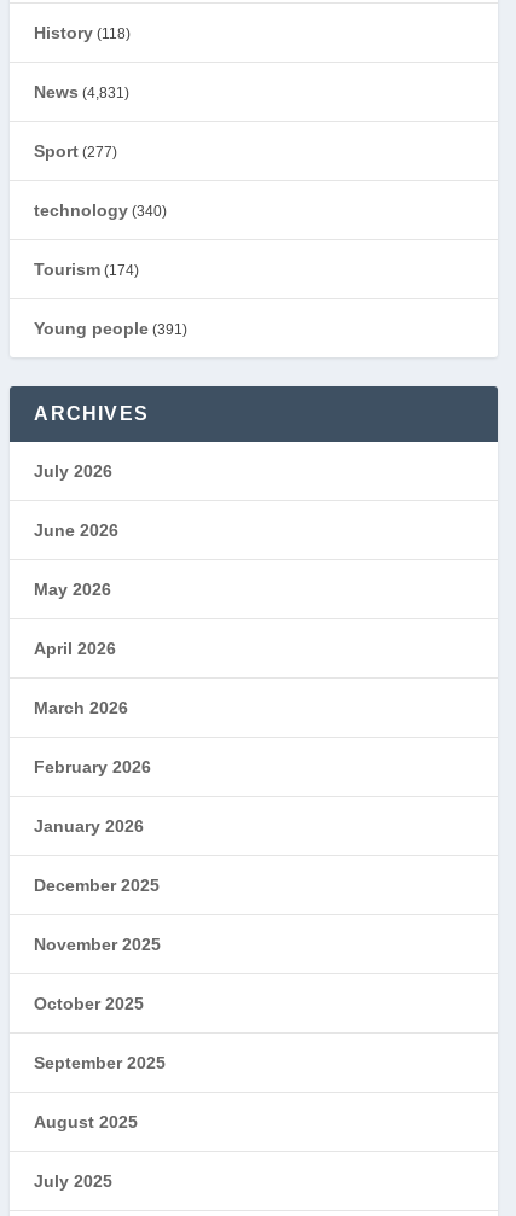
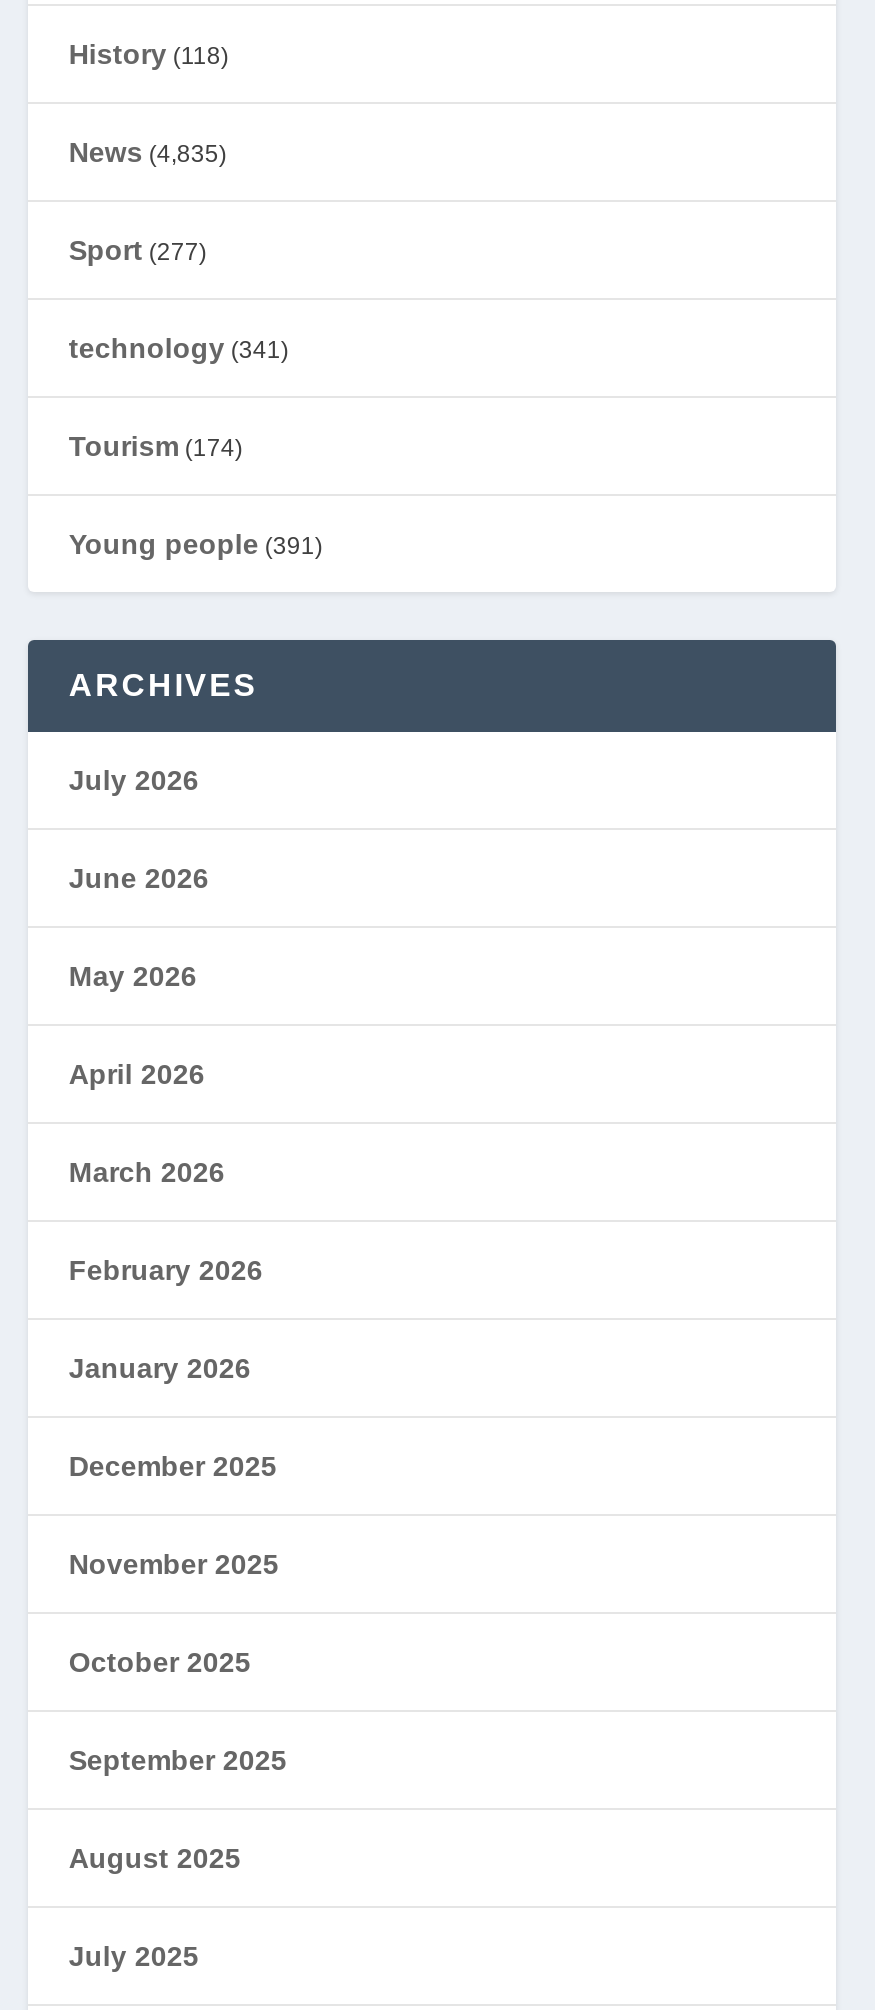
- News (4,831)
+ News (4,835)

- technology (340)
+ technology (341)
